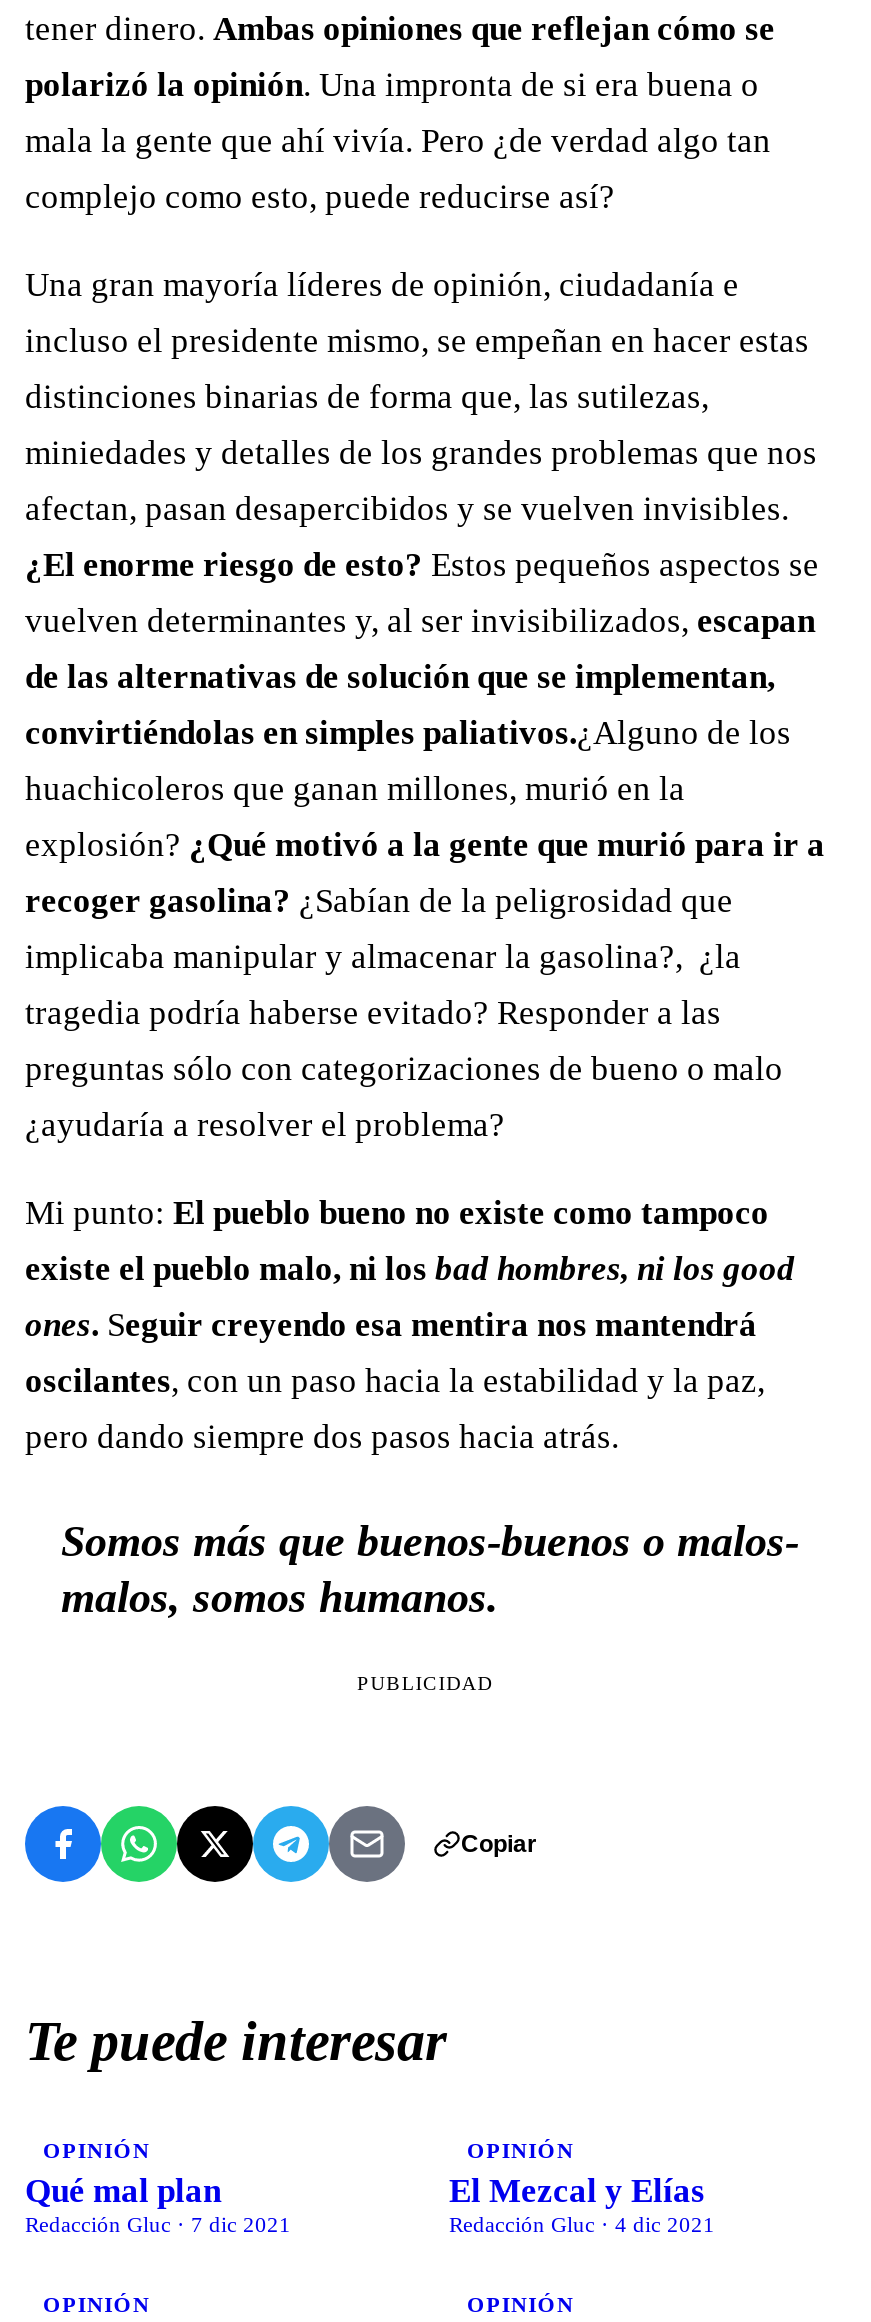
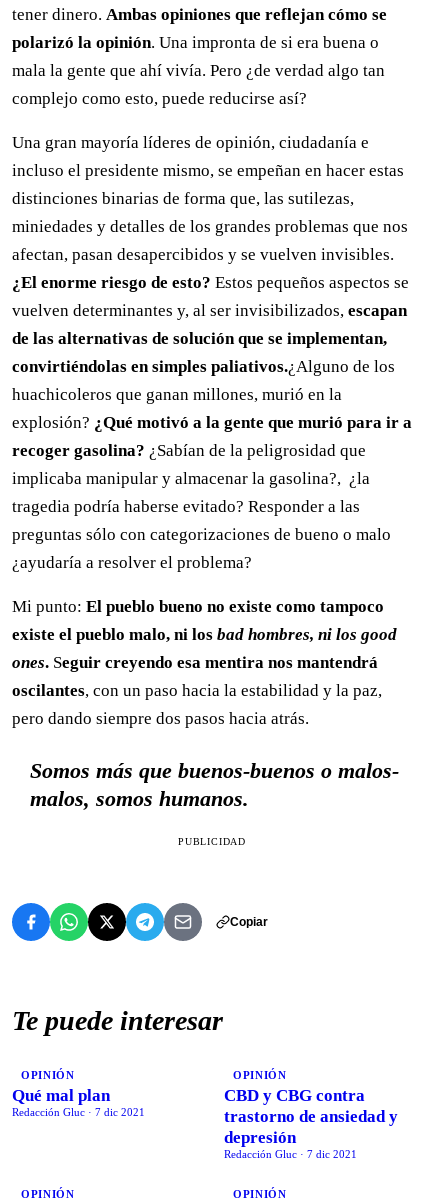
- El Mezcal y Elías
- Redacción Gluc · 4 dic 2021
+ CBD y CBG contra
+ trastorno de ansiedad y
+ depresión
+ Redacción Gluc · 7 dic 2021
